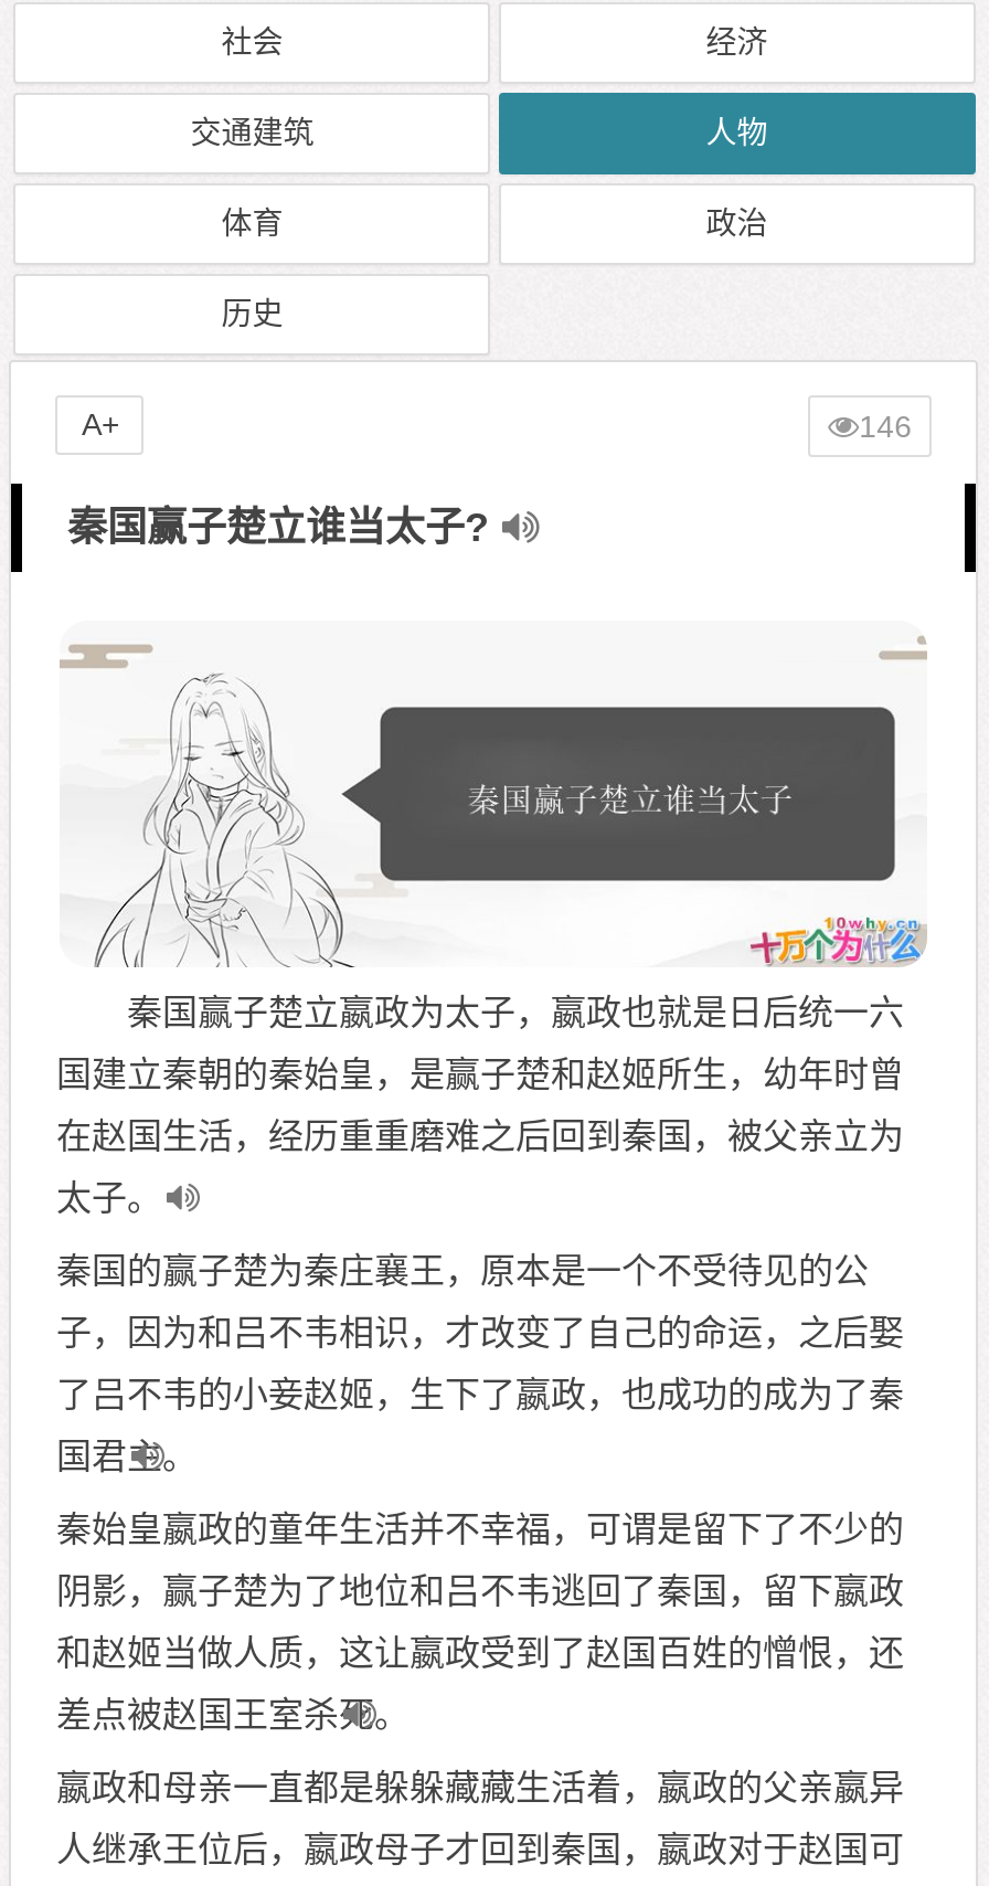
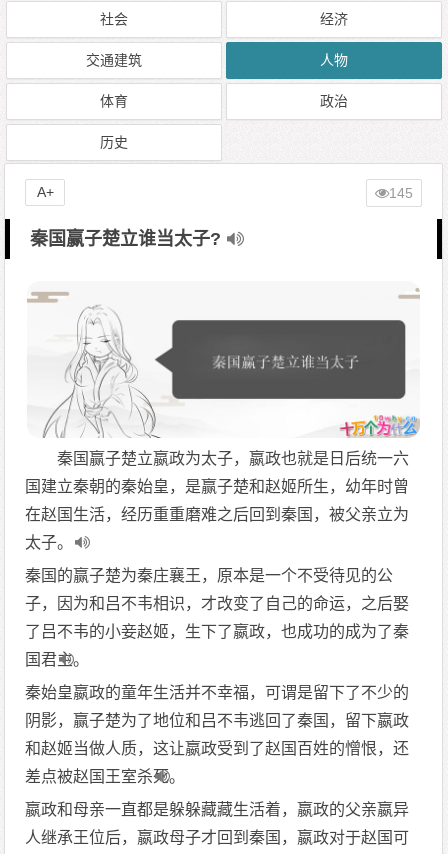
- 146
+ 145
